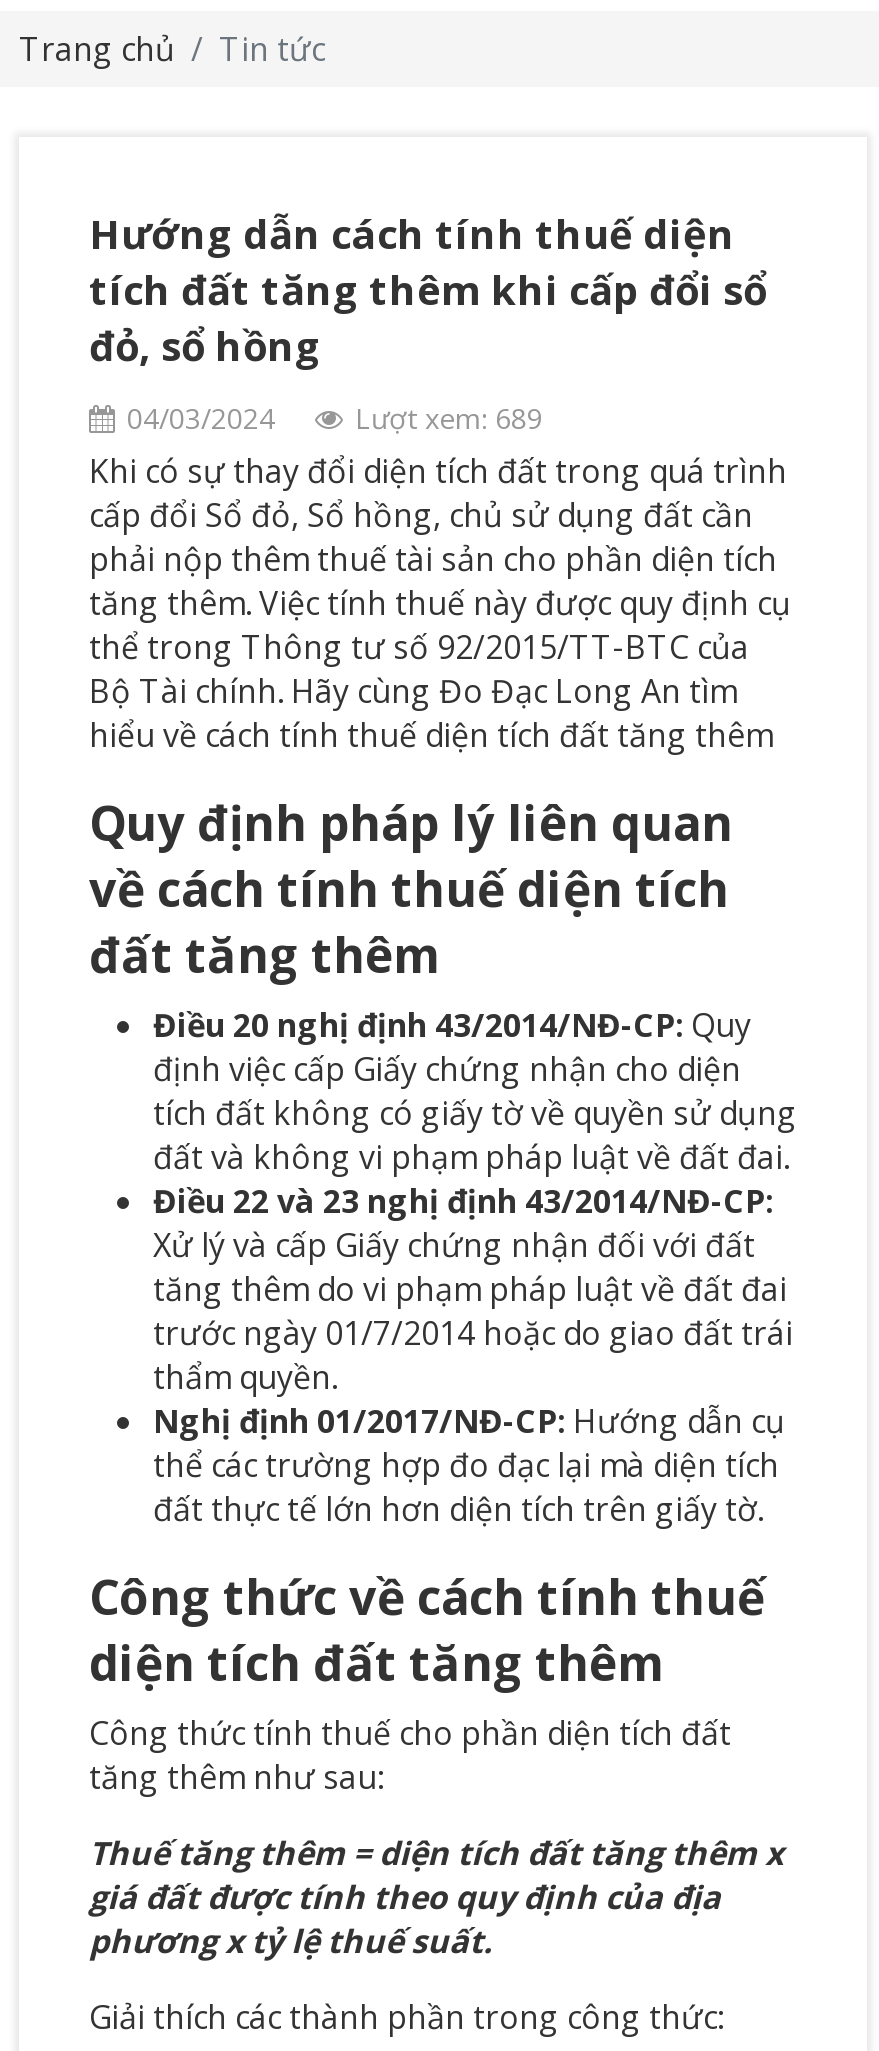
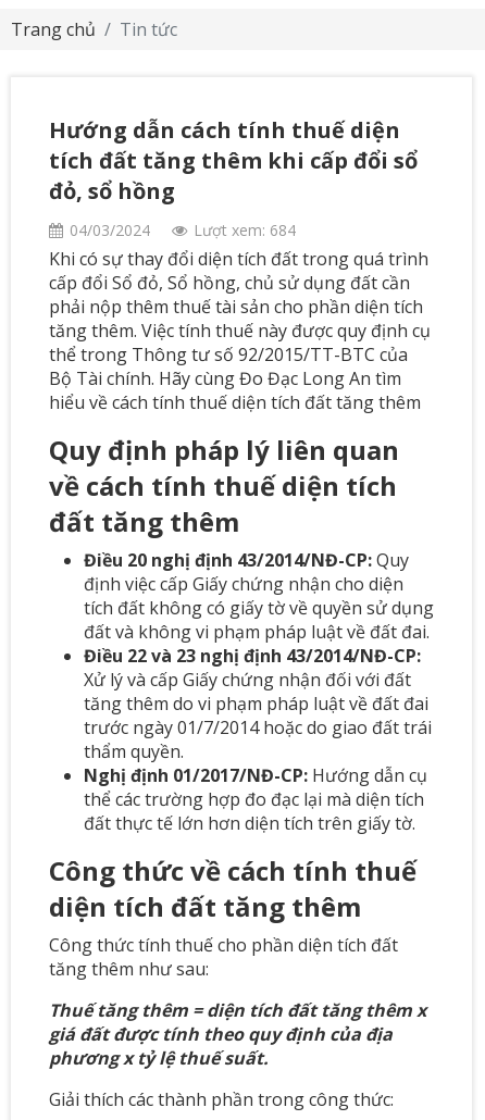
- Lượt xem: 689
+ Lượt xem: 684
